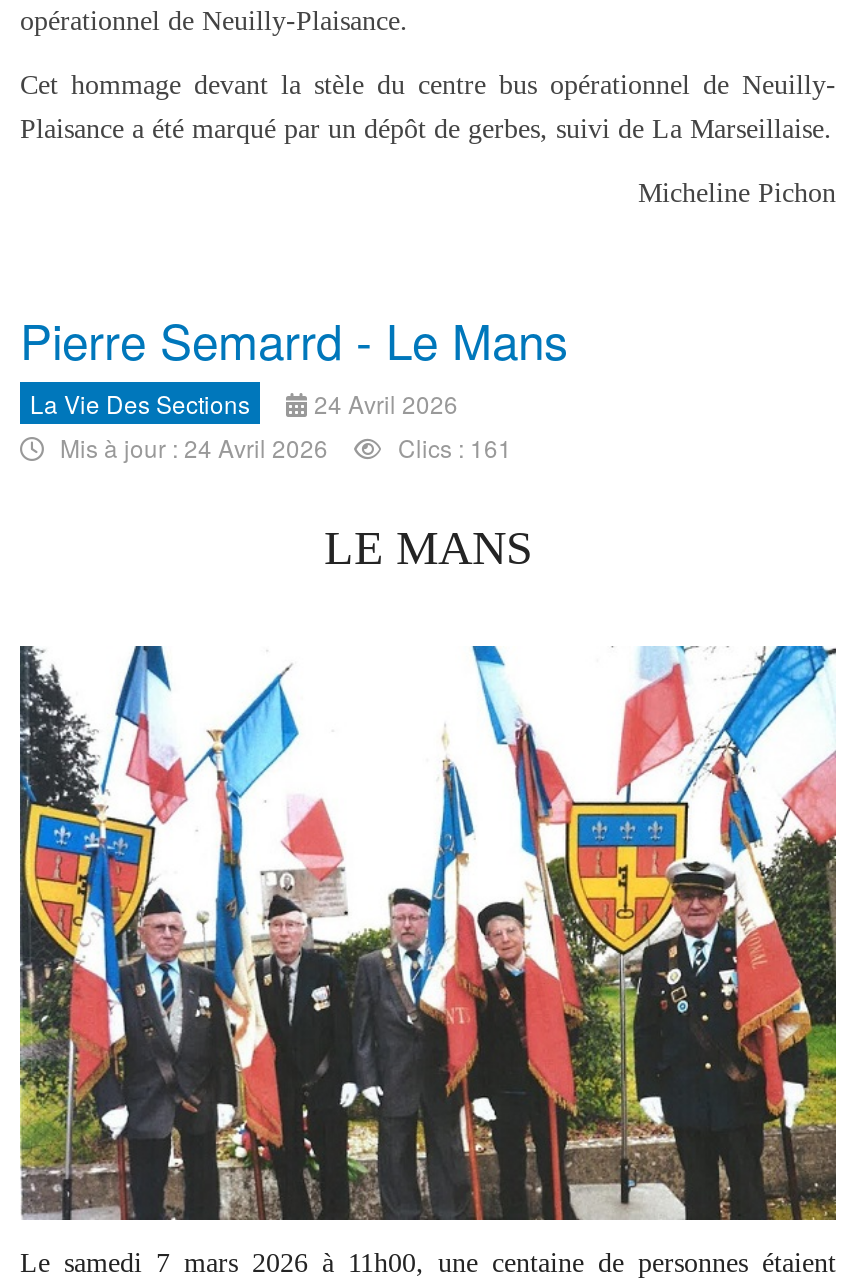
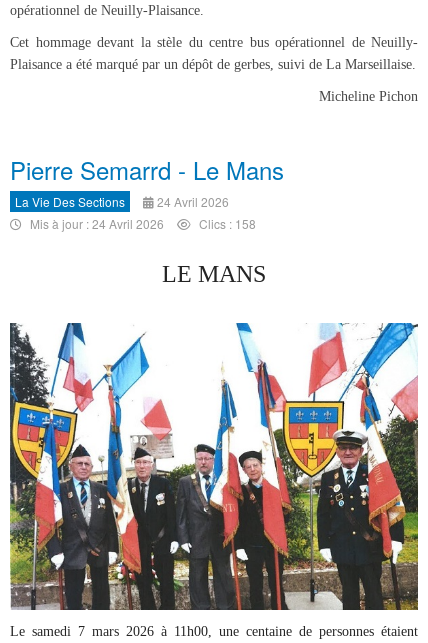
- Clics : 161
+ Clics : 158
